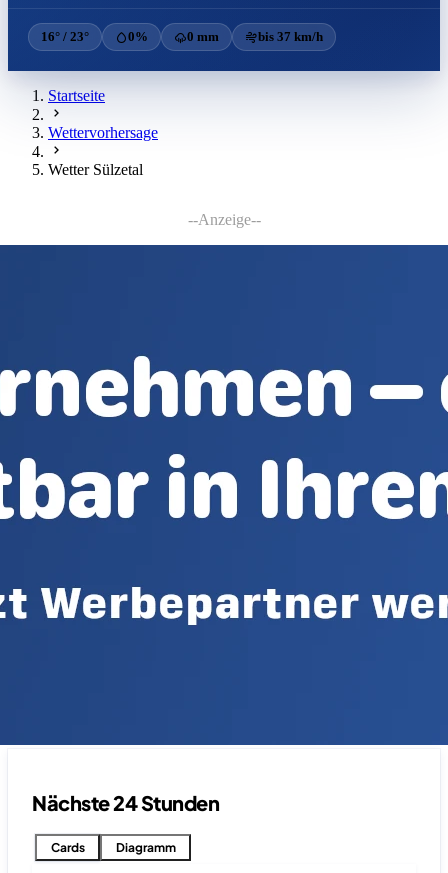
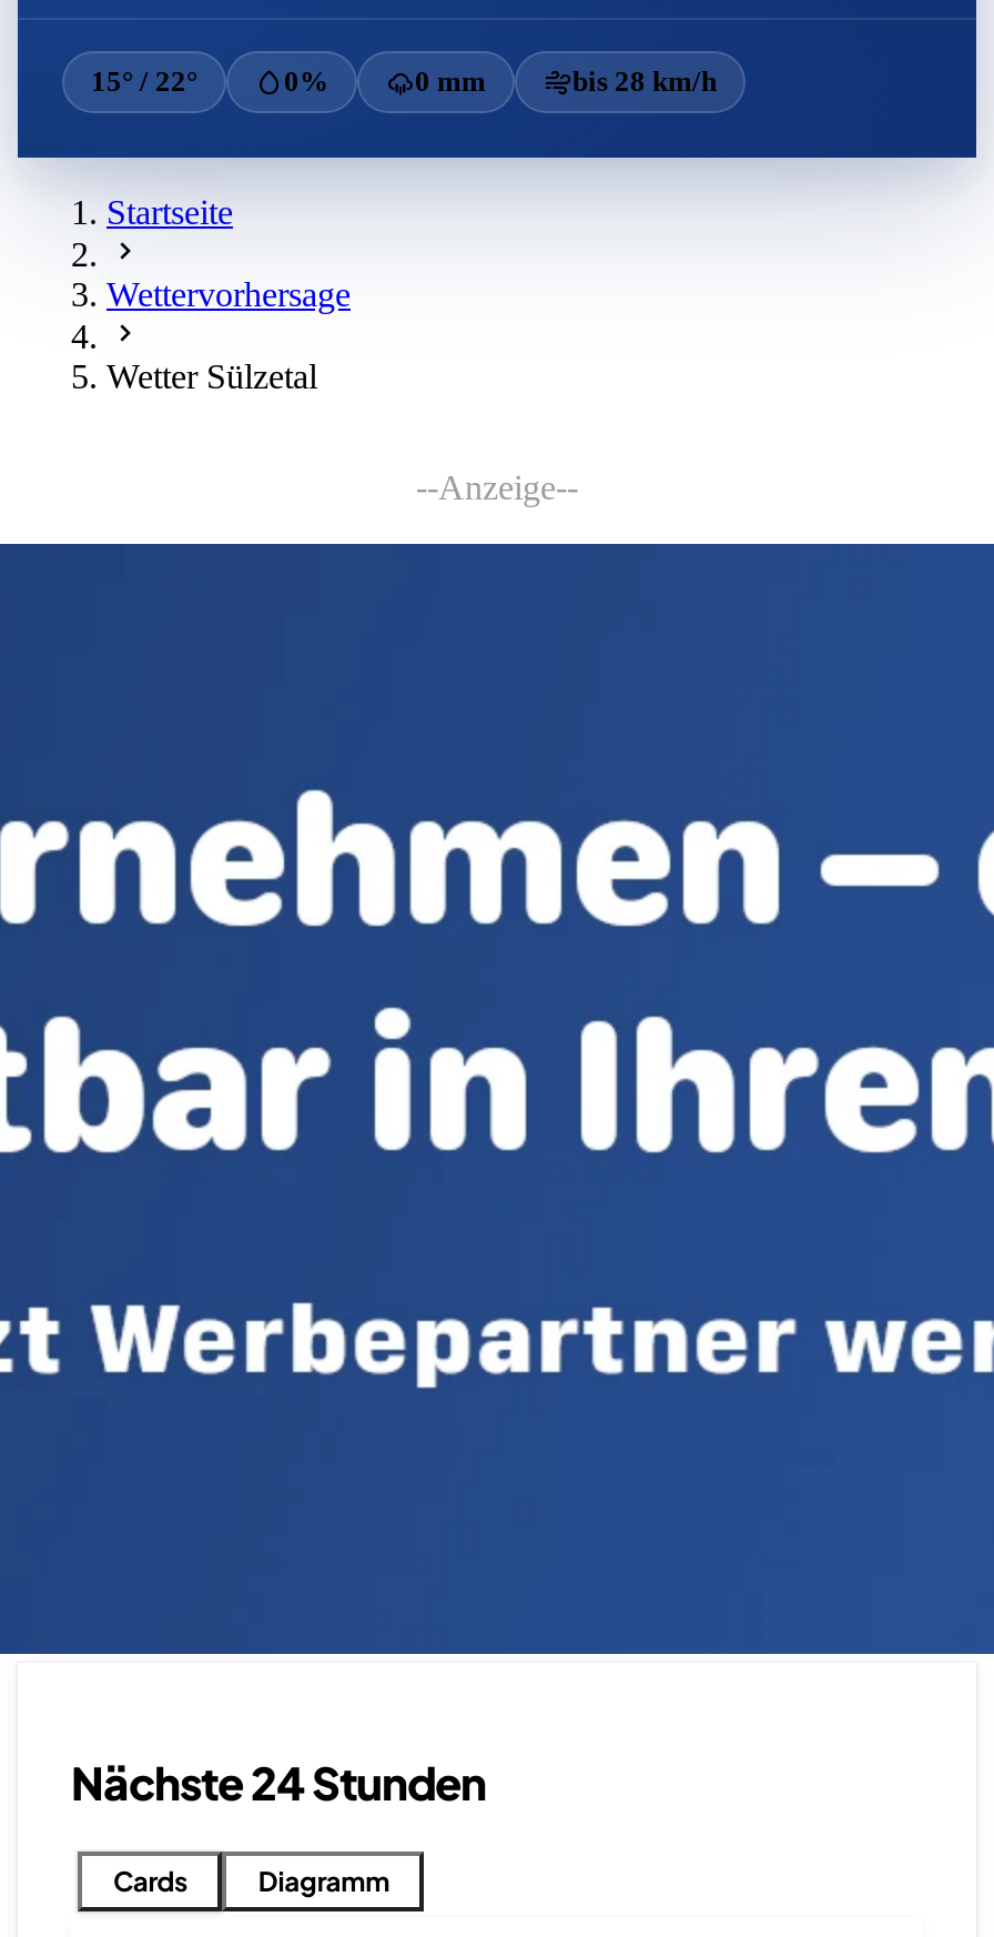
- 16° / 23°
+ 15° / 22°

- bis 37 km/h
+ bis 28 km/h
